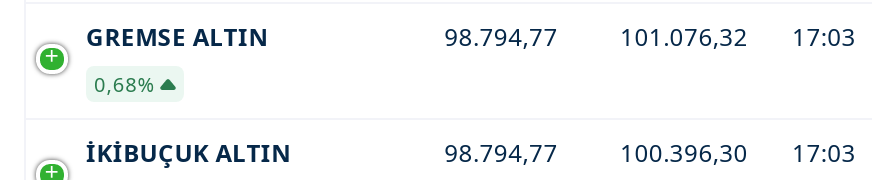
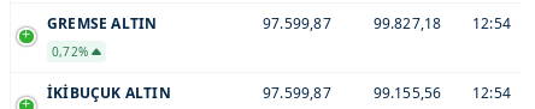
- 98.794,77
+ 97.599,87

- 101.076,32
+ 99.827,18

- 17:03
+ 12:54

- 0,68%
+ 0,72%

- 98.794,77
+ 97.599,87

- 100.396,30
+ 99.155,56

- 17:03
+ 12:54
